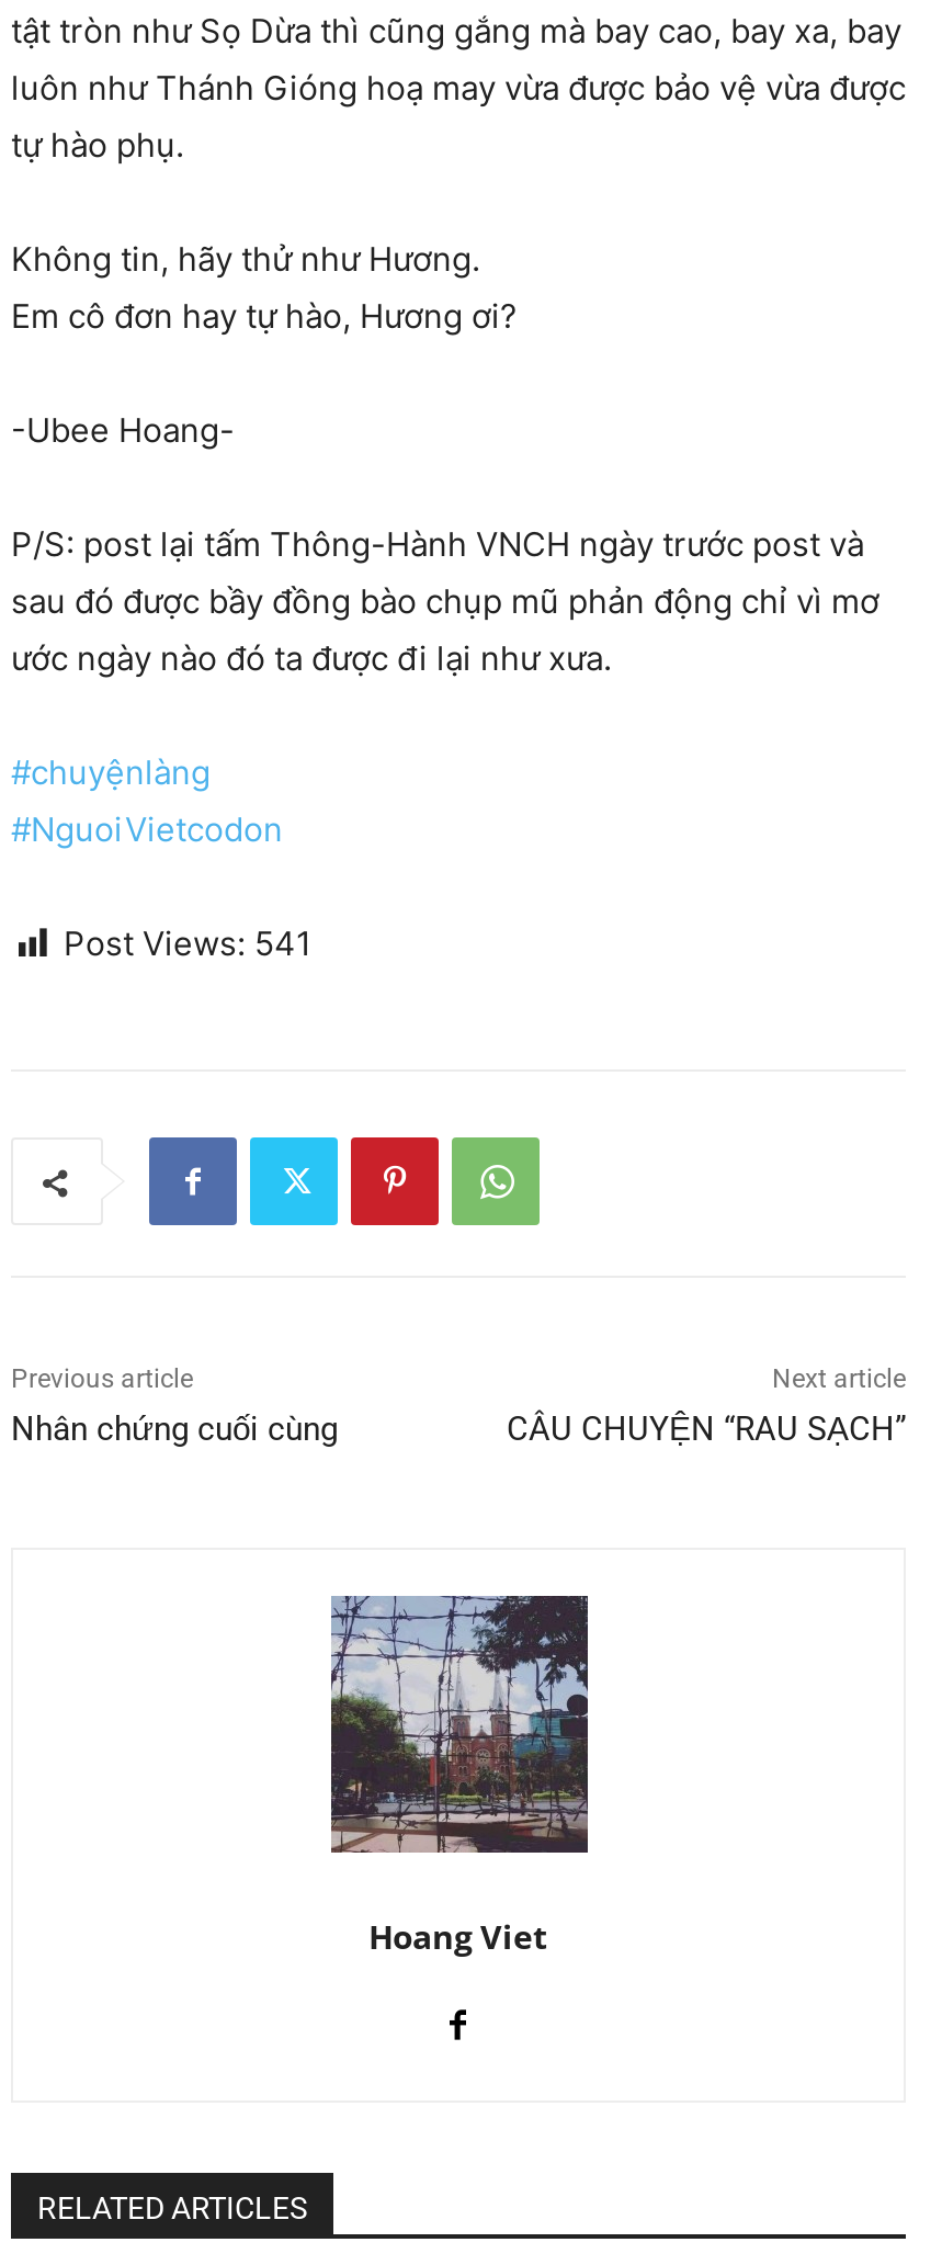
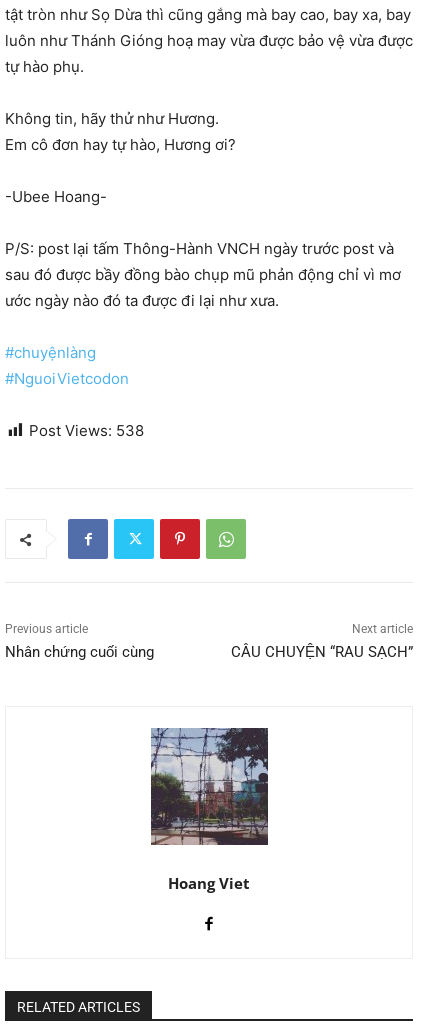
- Post Views: 541
+ Post Views: 538
